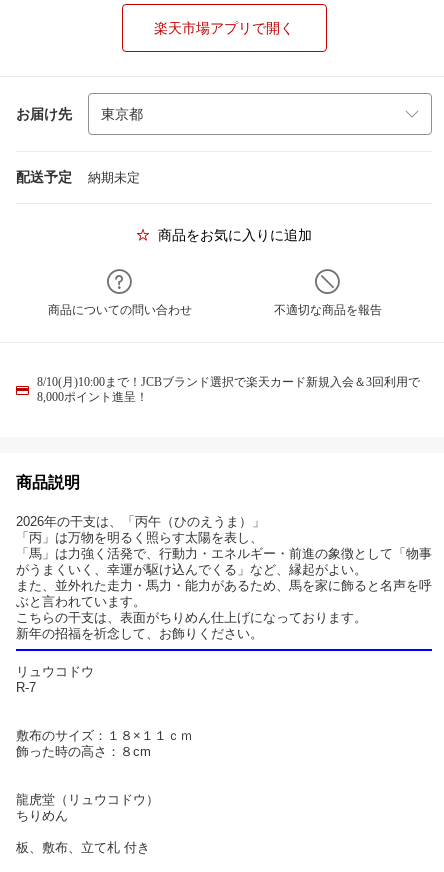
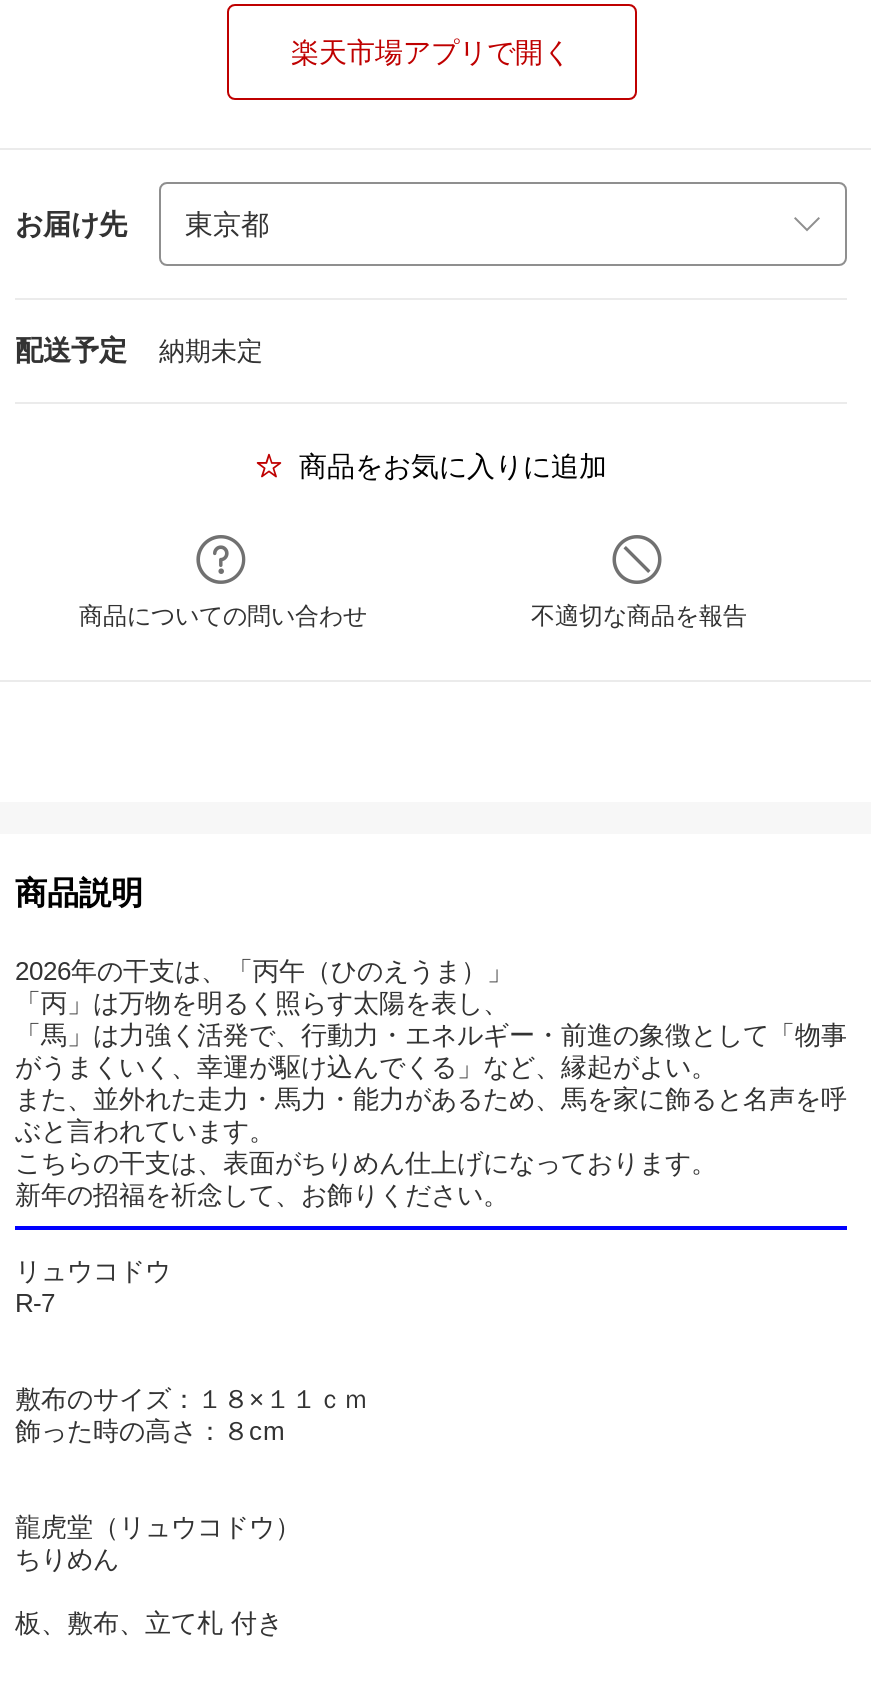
- 8/10(月)10:00まで！JCBブランド選択で楽天カード新規入会＆3回利用で
- 8,000ポイント進呈！
